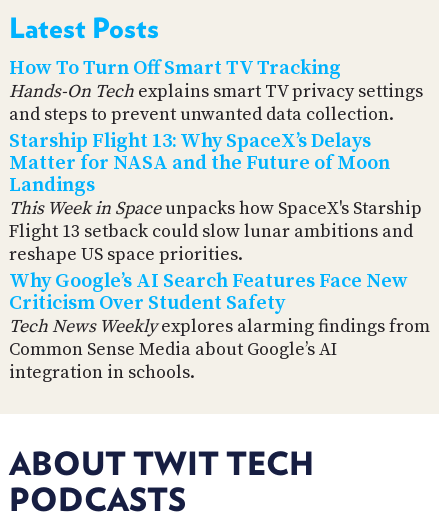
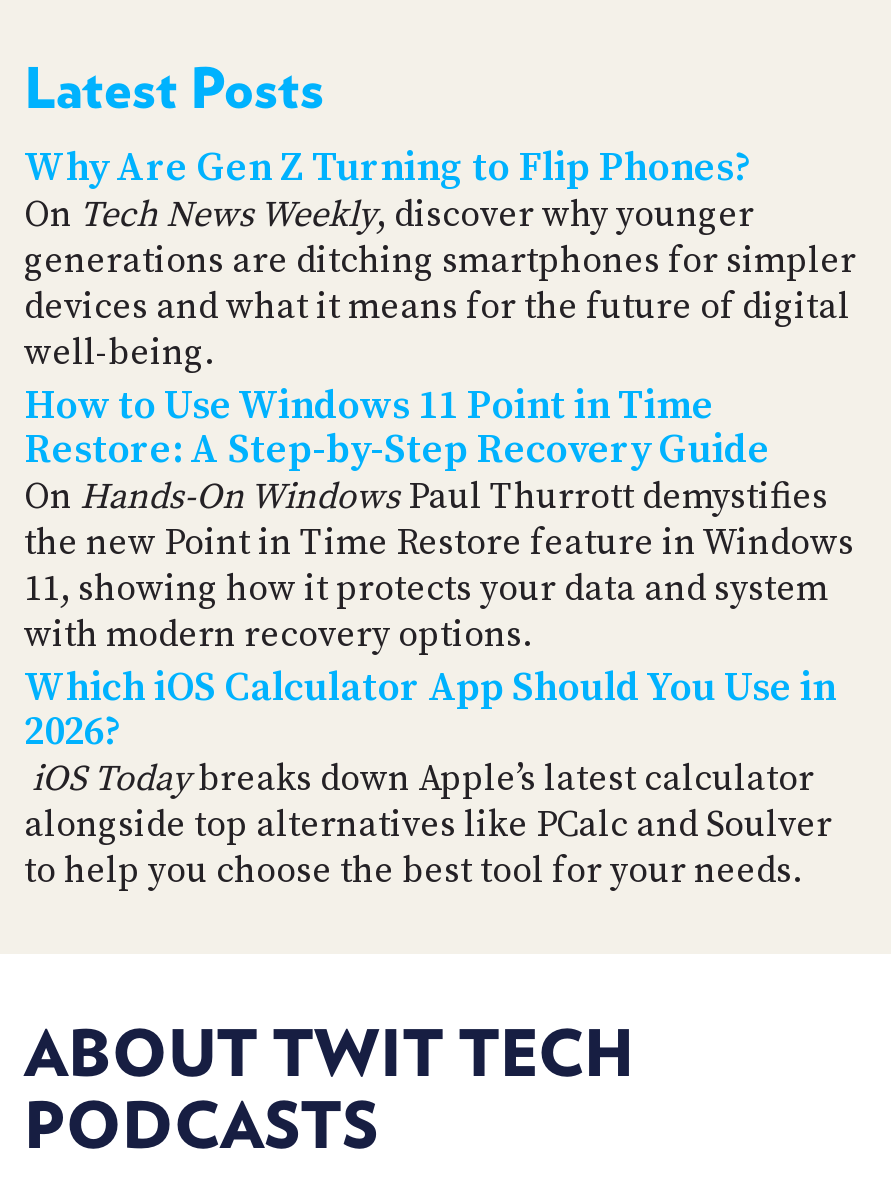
- How To Turn Off Smart TV Tracking
- Hands-On Tech explains smart TV privacy settings
- and steps to prevent unwanted data collection.
- Starship Flight 13: Why SpaceX’s Delays
- Matter for NASA and the Future of Moon
- Landings
- This Week in Space unpacks how SpaceX's Starship
- Flight 13 setback could slow lunar ambitions and
- reshape US space priorities.
- Why Google’s AI Search Features Face New
- Criticism Over Student Safety
- Tech News Weeklyexplores alarming findings from
- Common Sense Media about Google’s AI
- integration in schools.
+ Why Are Gen Z Turning to Flip Phones?
+ On Tech News Weekly, discover why younger
+ generations are ditching smartphones for simpler
+ devices and what it means for the future of digital
+ well-being.
+ How to Use Windows 11 Point in Time
+ Restore: A Step-by-Step Recovery Guide
+ On Hands-On Windows Paul Thurrott demystifies
+ the new Point in Time Restore feature in Windows
+ 11, showing how it protects your data and system
+ with modern recovery options.
+ Which iOS Calculator App Should You Use in
+ 2026?
+ iOS Todaybreaks down Apple’s latest calculator
+ alongside top alternatives like PCalc and Soulver
+ to help you choose the best tool for your needs.
